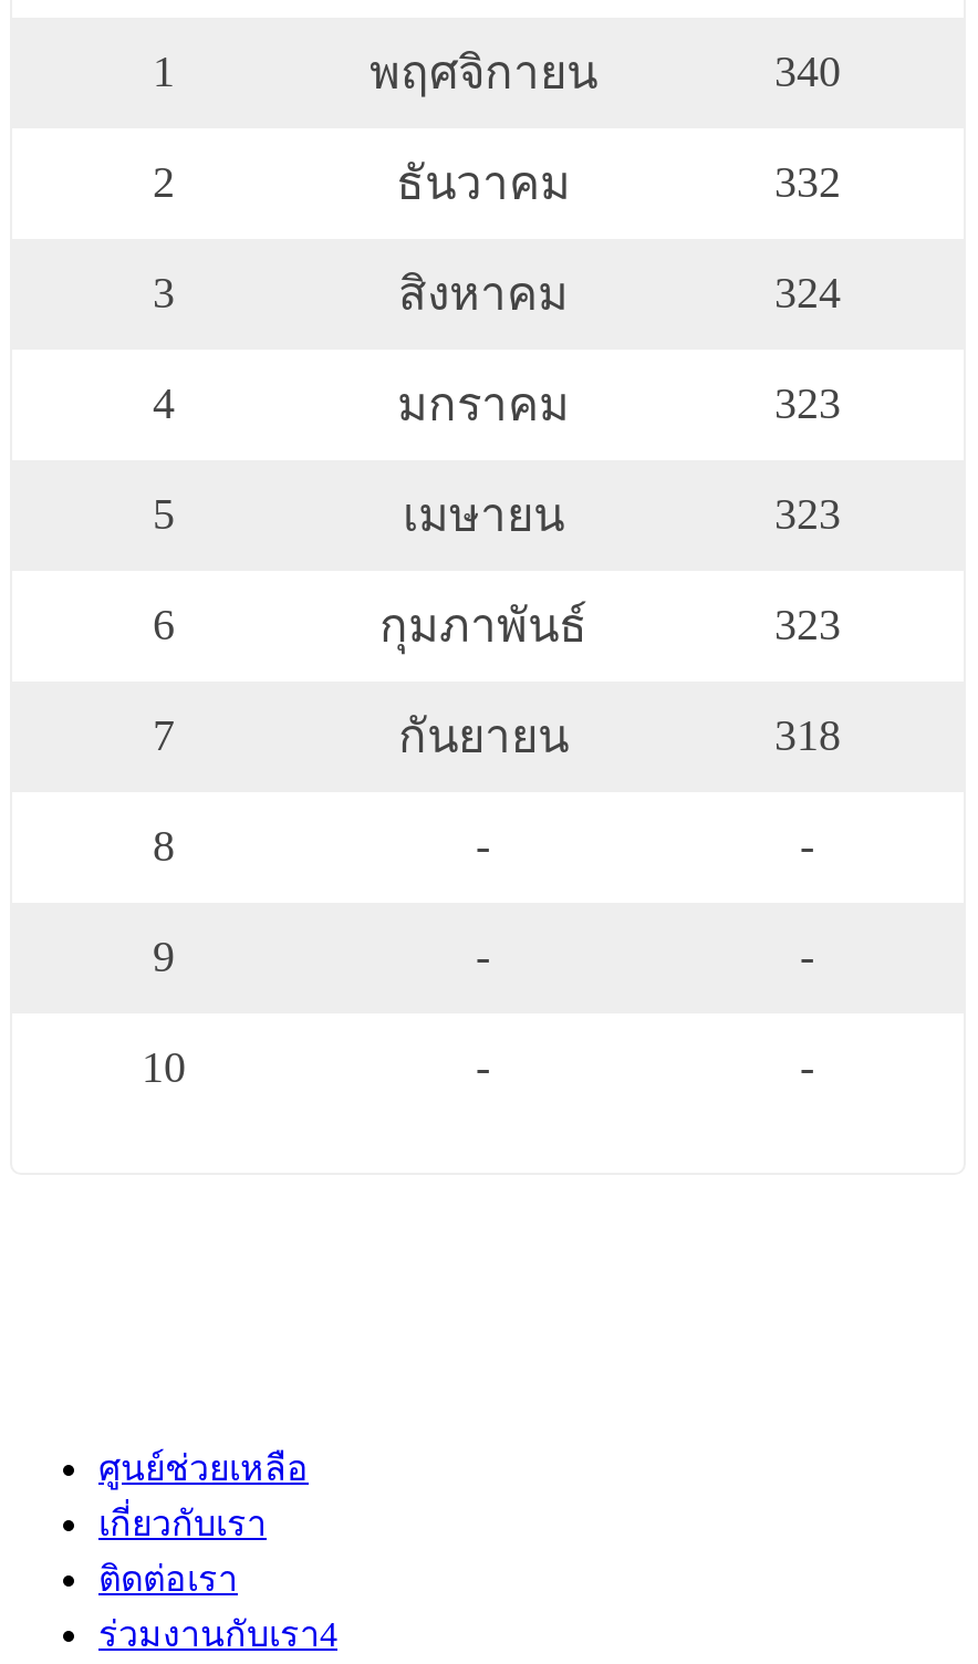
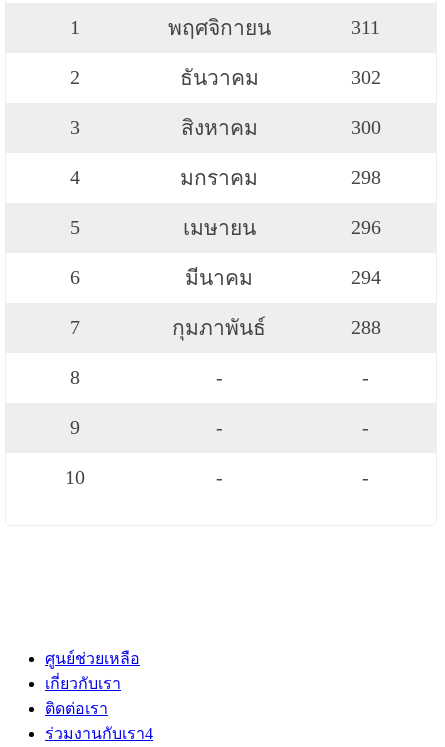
- 340
+ 311

- 332
+ 302

- 324
+ 300

- 323
+ 298

- 323
+ 296

moved down: กุมภาพันธ์

- 323
+ มีนาคม
+ 294

- กันยายน
- 318
+ 288
